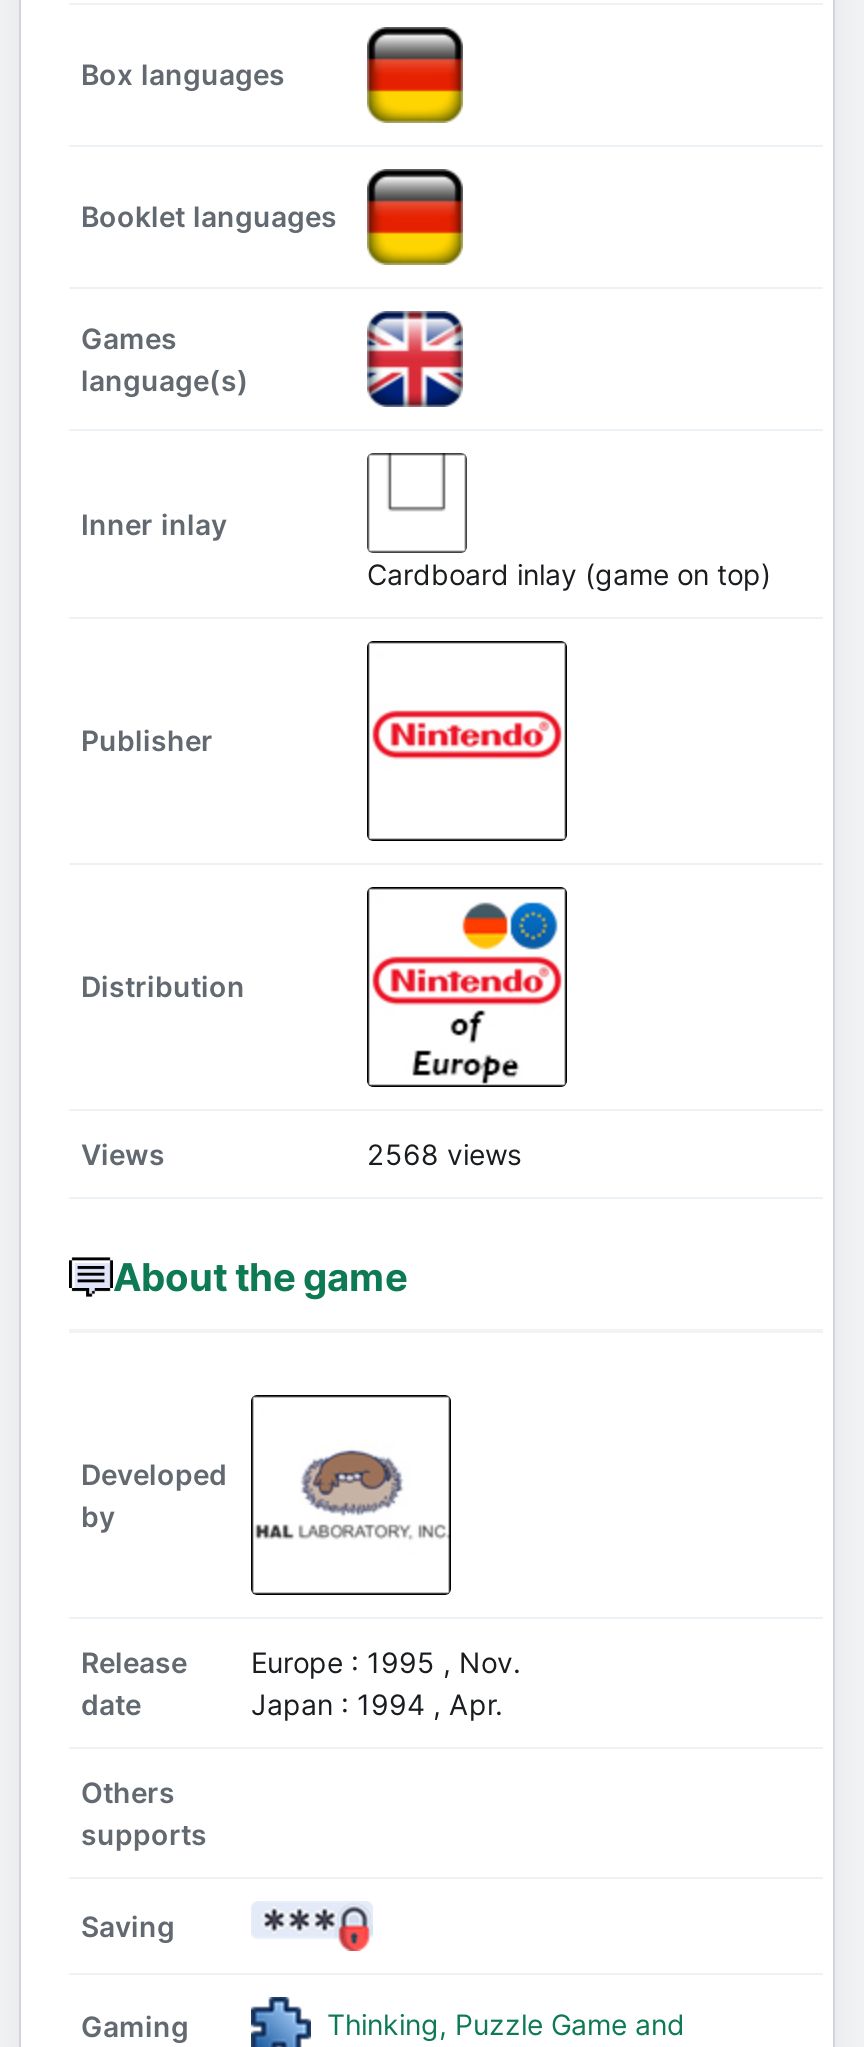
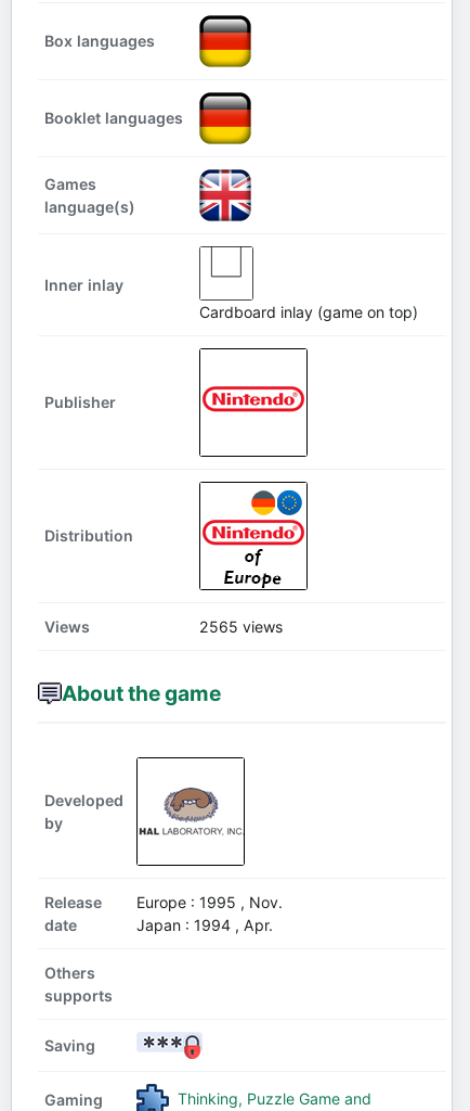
- 2568 views
+ 2565 views
